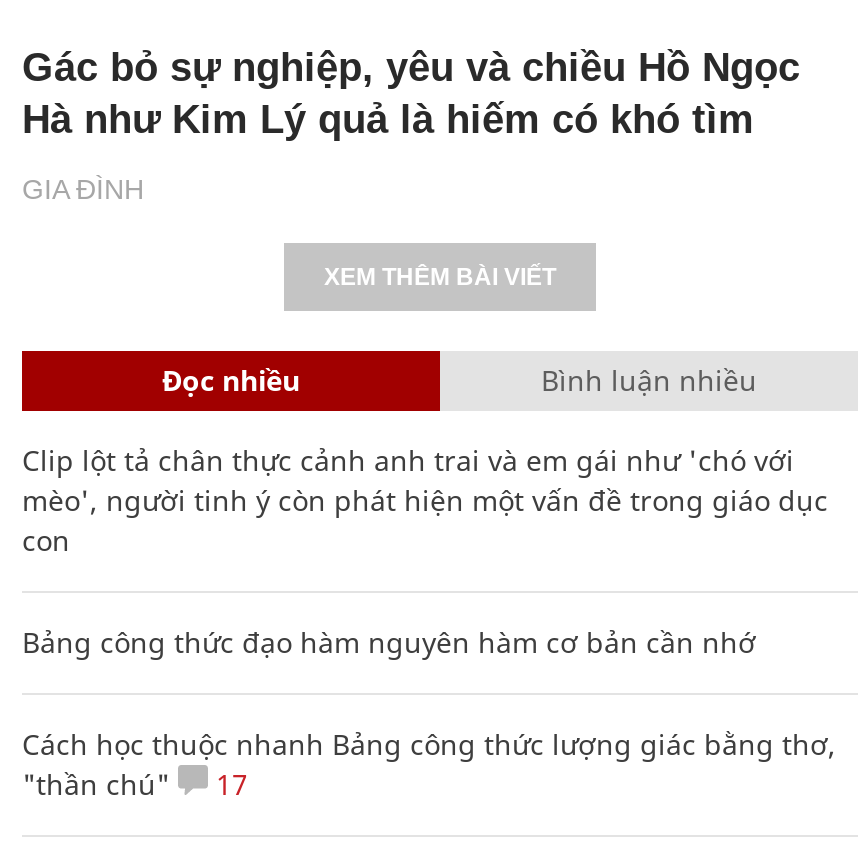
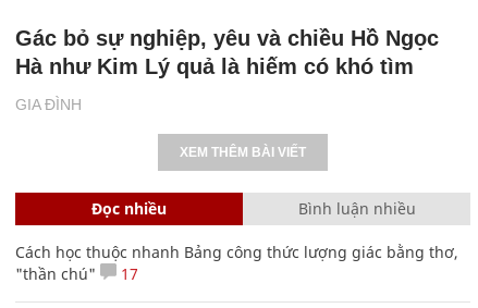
- Clip lột tả chân thực cảnh anh trai và em gái như 'chó với
- mèo', người tinh ý còn phát hiện một vấn đề trong giáo dục
- con
- Bảng công thức đạo hàm nguyên hàm cơ bản cần nhớ
